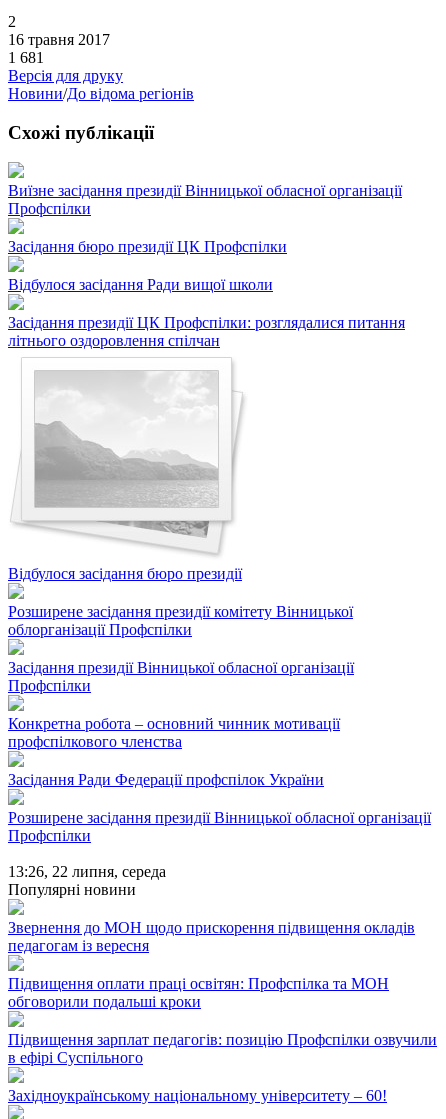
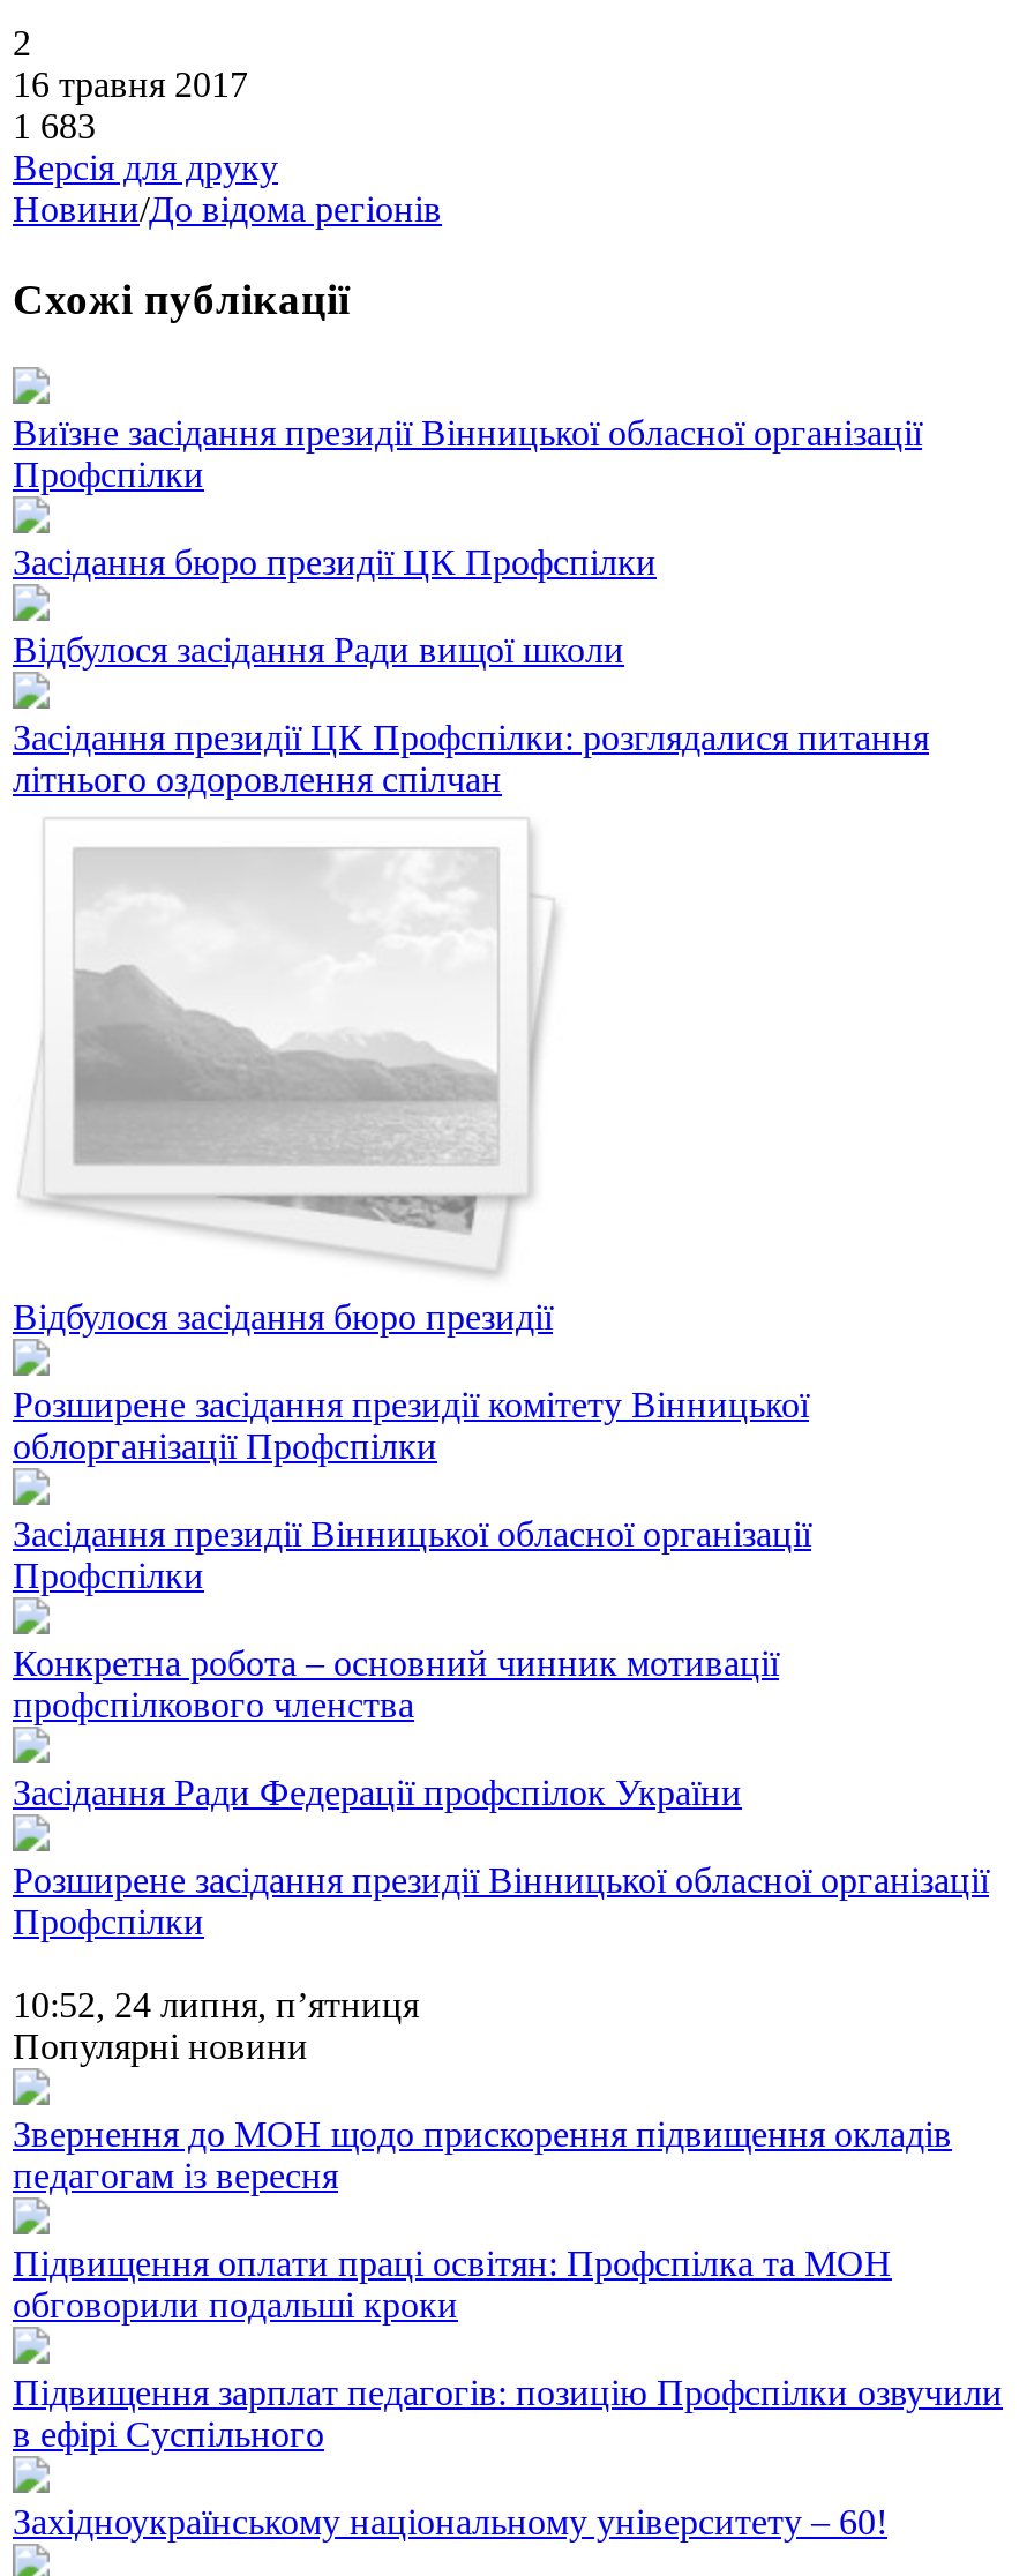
- 1 681
+ 1 683

- 13:26, 22 липня, середа
+ 10:52, 24 липня, п’ятниця
